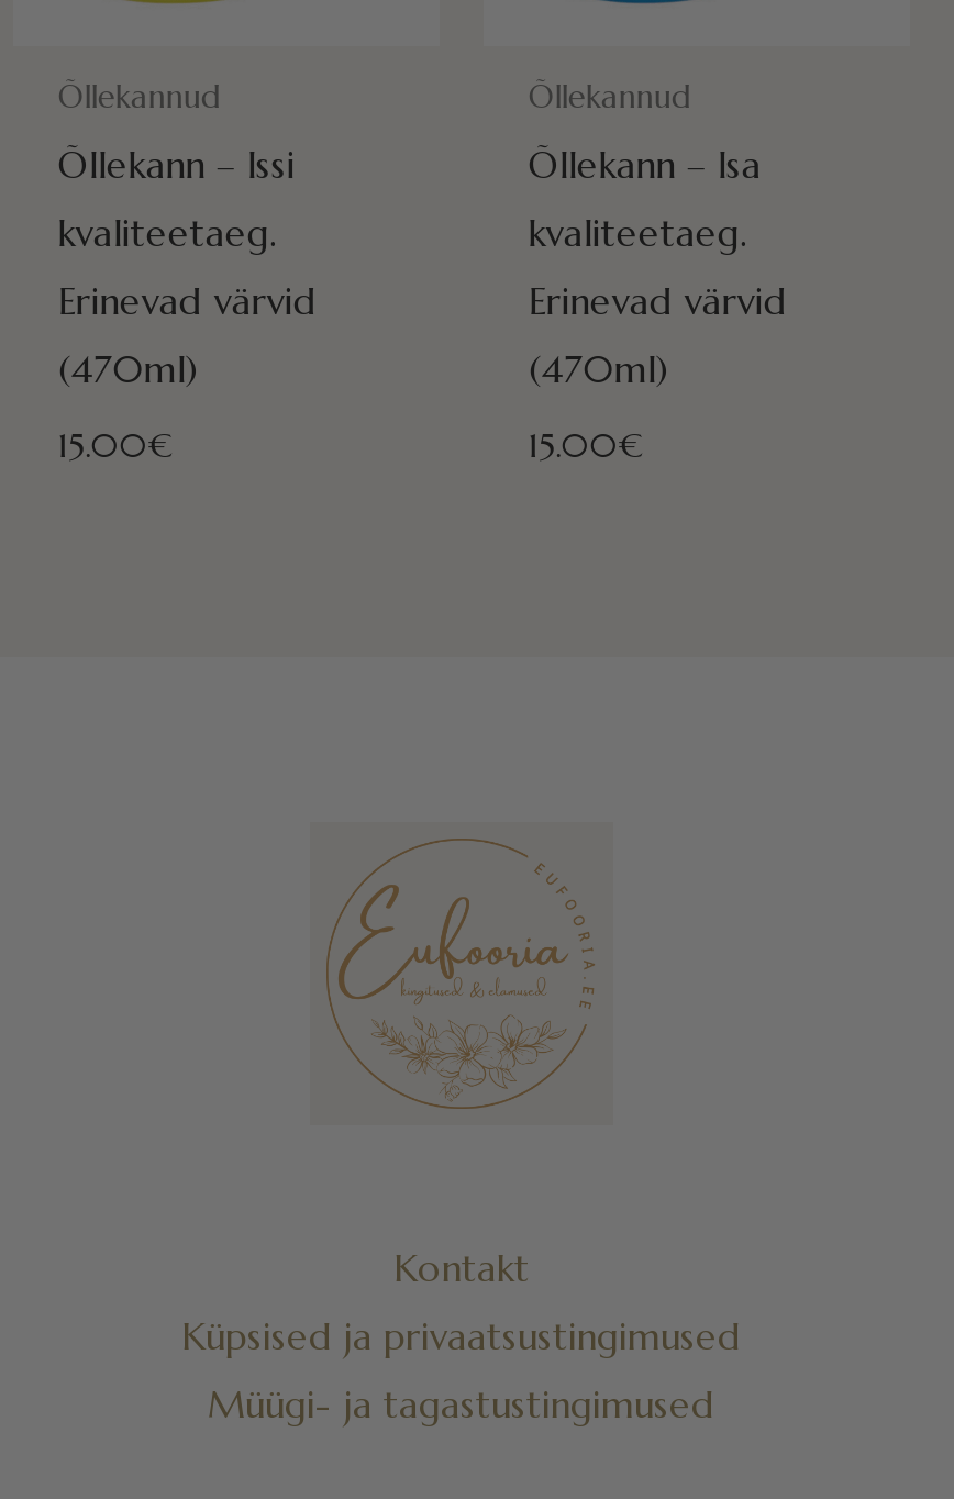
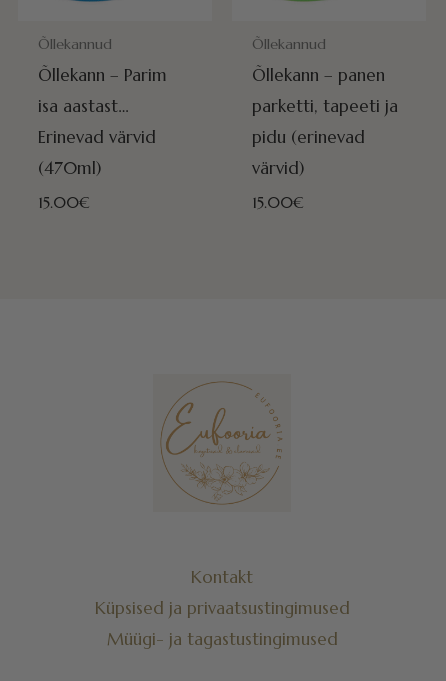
- Õllekann – Issi
- kvaliteetaeg.
+ Õllekann – Parim
+ isa aastast…

- Õllekann – Isa
- kvaliteetaeg.
- Erinevad värvid
- (470ml)
+ Õllekann – panen
+ parketti, tapeeti ja
+ pidu (erinevad
+ värvid)
